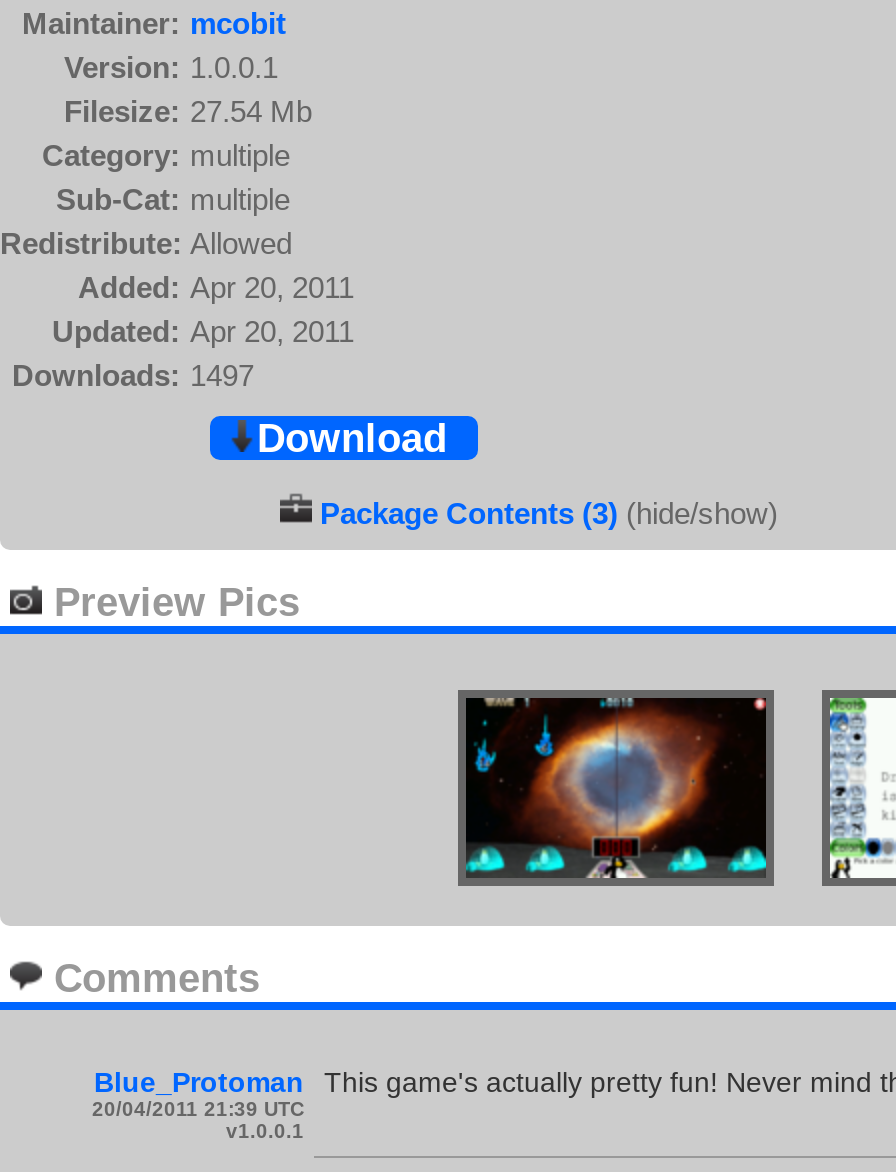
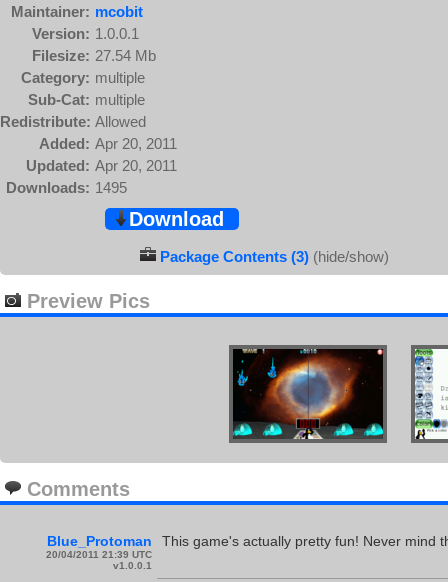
- Downloads: 1497
+ Downloads: 1495
